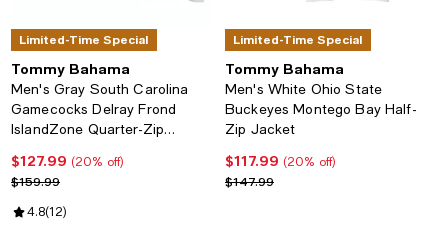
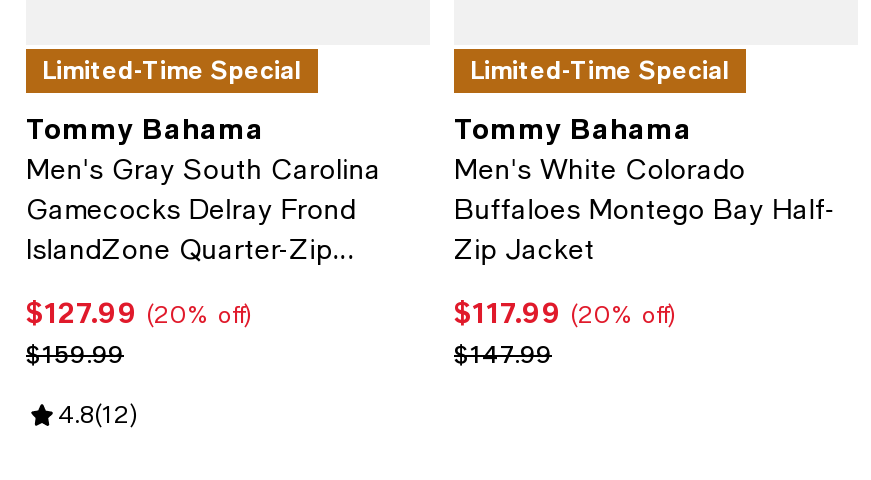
- Men's White Ohio State
- Buckeyes Montego Bay Half-
+ Men's White Colorado
+ Buffaloes Montego Bay Half-
